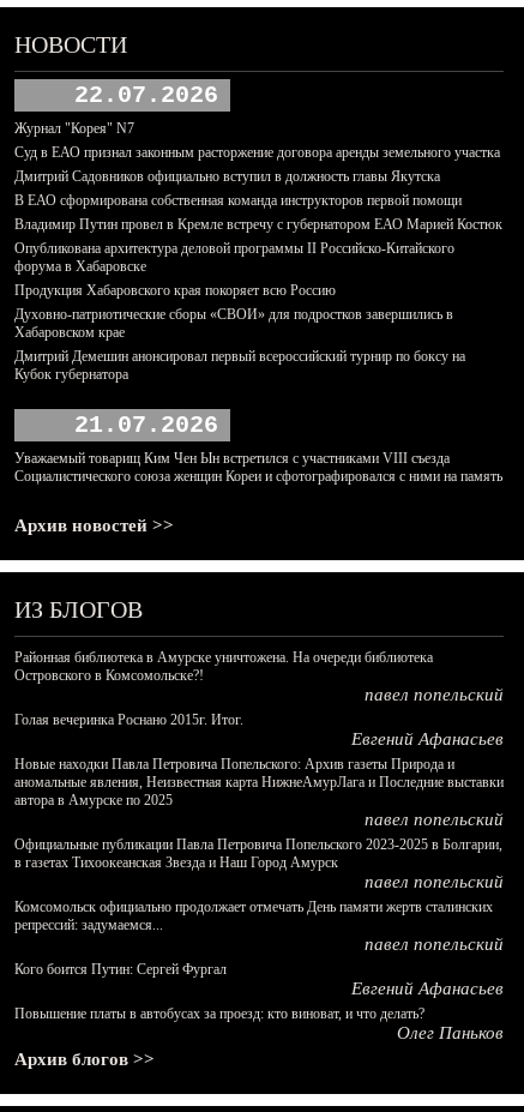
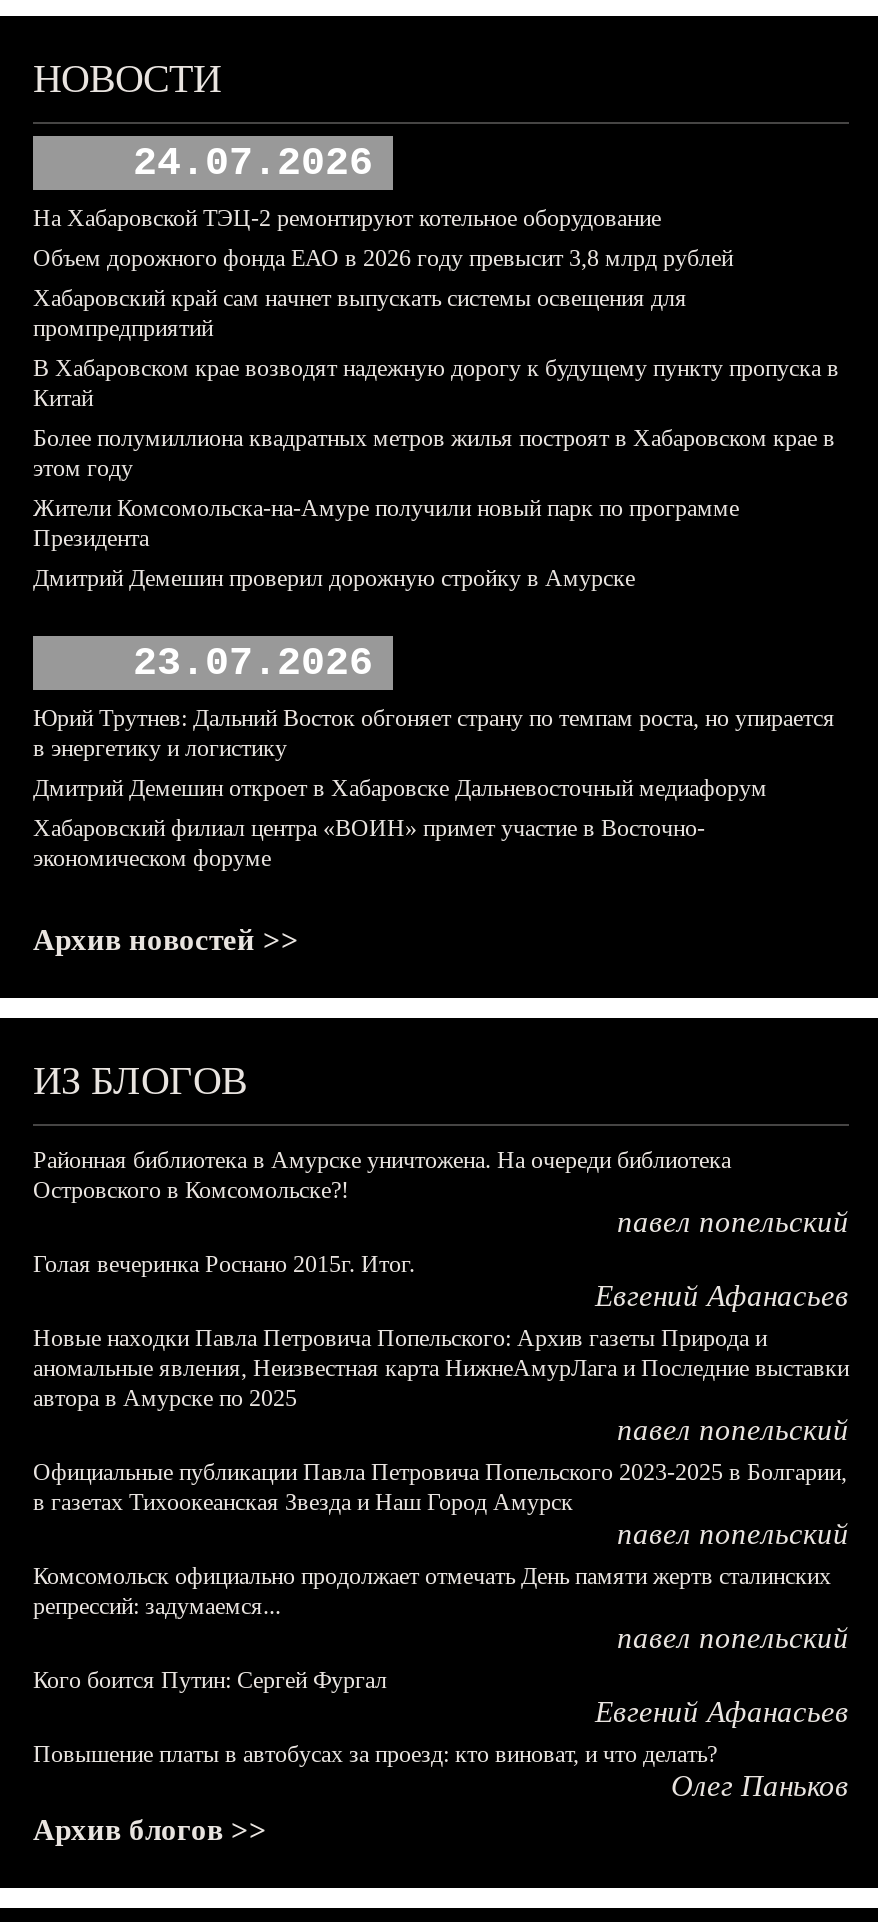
- 22.07.2026
- Журнал "Корея" N7
- Суд в ЕАО признал законным расторжение договора аренды земельного участка
- Дмитрий Садовников официально вступил в должность главы Якутска
- В ЕАО сформирована собственная команда инструкторов первой помощи
- Владимир Путин провел в Кремле встречу с губернатором ЕАО Марией Костюк
- Опубликована архитектура деловой программы II Российско-Китайского
- форума в Хабаровске
- Продукция Хабаровского края покоряет всю Россию
- Духовно-патриотические сборы «СВОИ» для подростков завершились в
- Хабаровском крае
- Дмитрий Демешин анонсировал первый всероссийский турнир по боксу на
- Кубок губернатора
+ 24.07.2026
+ На Хабаровской ТЭЦ-2 ремонтируют котельное оборудование
+ Объем дорожного фонда ЕАО в 2026 году превысит 3,8 млрд рублей
+ Хабаровский край сам начнет выпускать системы освещения для
+ промпредприятий
+ В Хабаровском крае возводят надежную дорогу к будущему пункту пропуска в
+ Китай
+ Более полумиллиона квадратных метров жилья построят в Хабаровском крае в
+ этом году
+ Жители Комсомольска-на-Амуре получили новый парк по программе
+ Президента
+ Дмитрий Демешин проверил дорожную стройку в Амурске

- 21.07.2026
- Уважаемый товарищ Ким Чен Ын встретился с участниками VIII съезда
- Социалистического союза женщин Кореи и сфотографировался с ними на память
+ 23.07.2026
+ Юрий Трутнев: Дальний Восток обгоняет страну по темпам роста, но упирается
+ в энергетику и логистику
+ Дмитрий Демешин откроет в Хабаровске Дальневосточный медиафорум
+ Хабаровский филиал центра «ВОИН» примет участие в Восточно-
+ экономическом форуме
